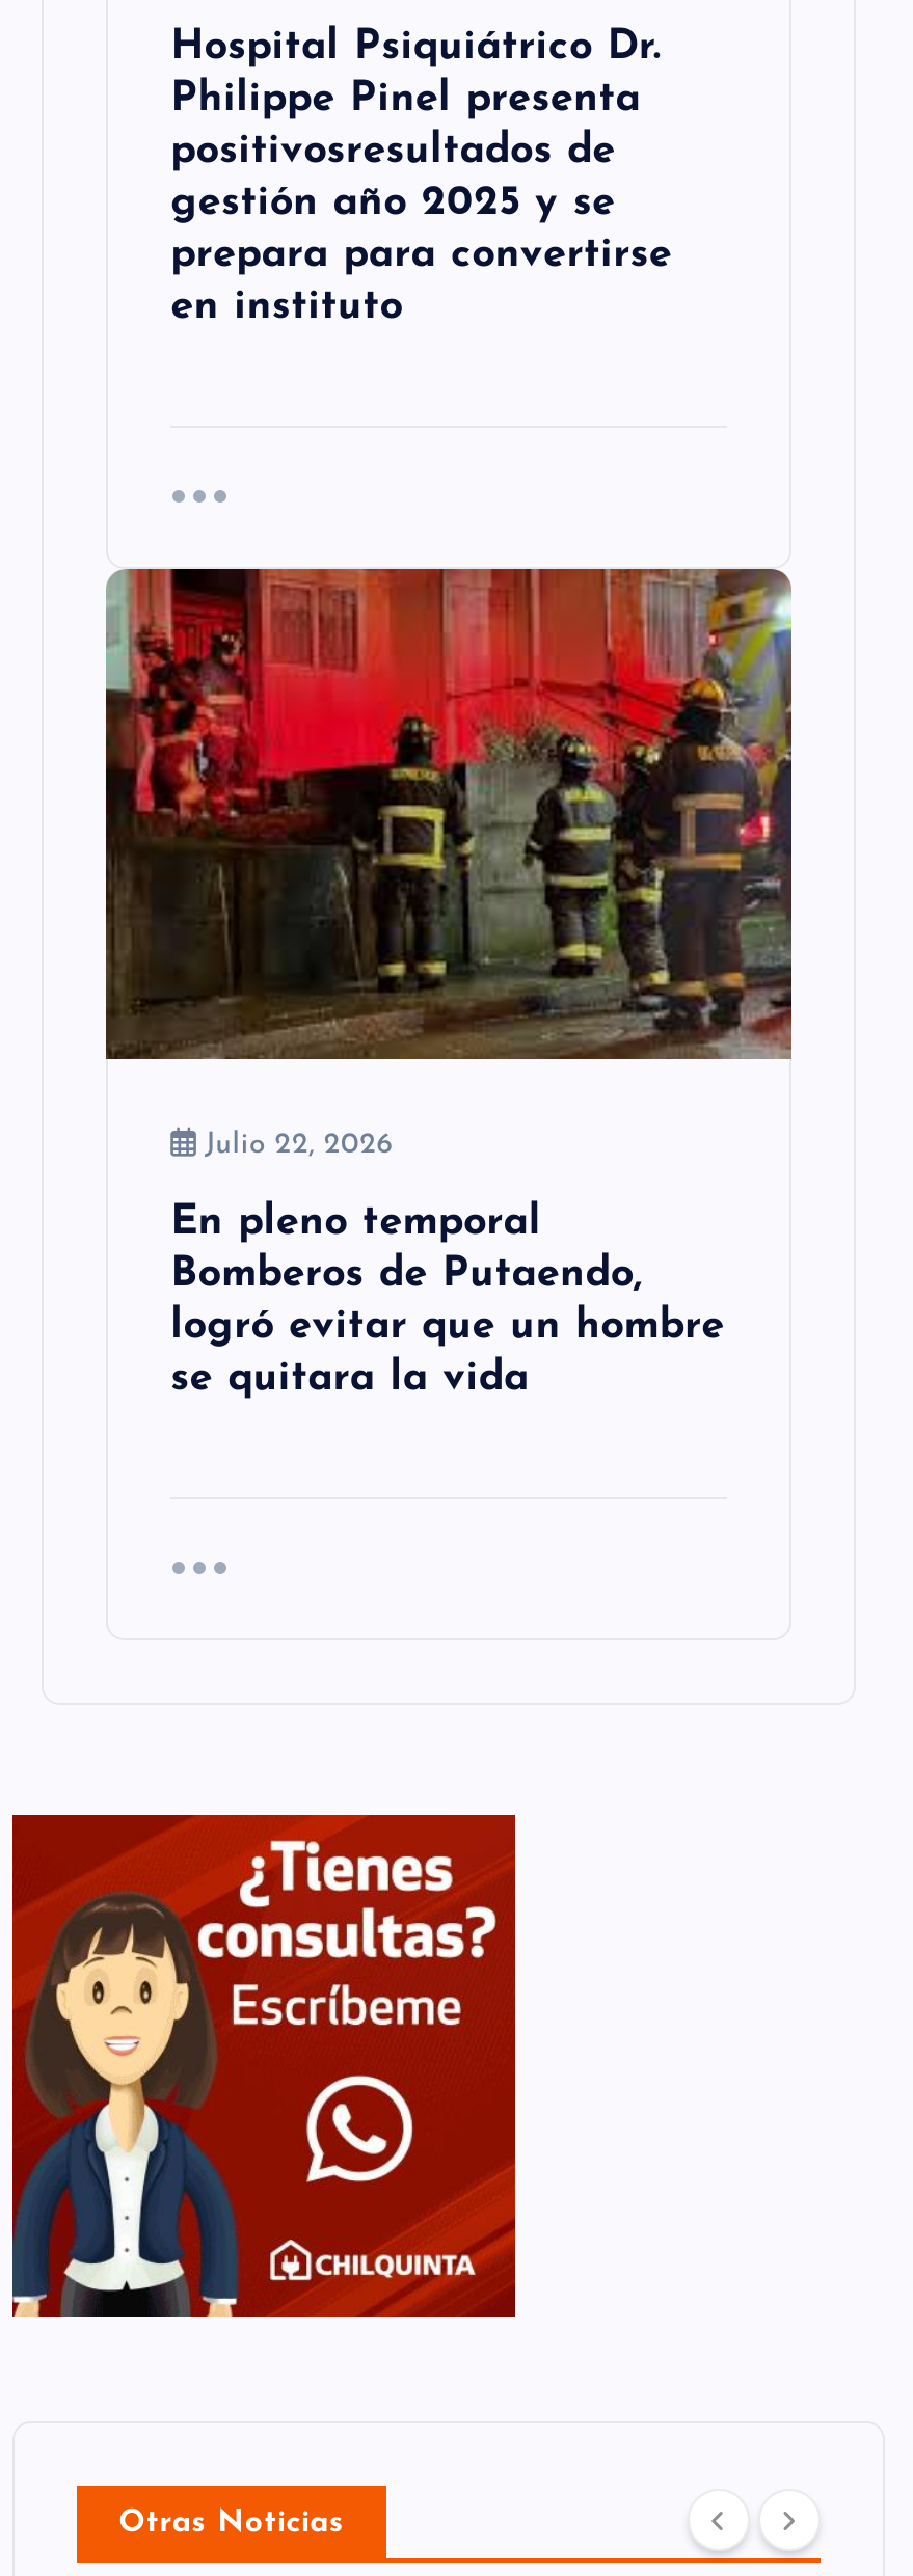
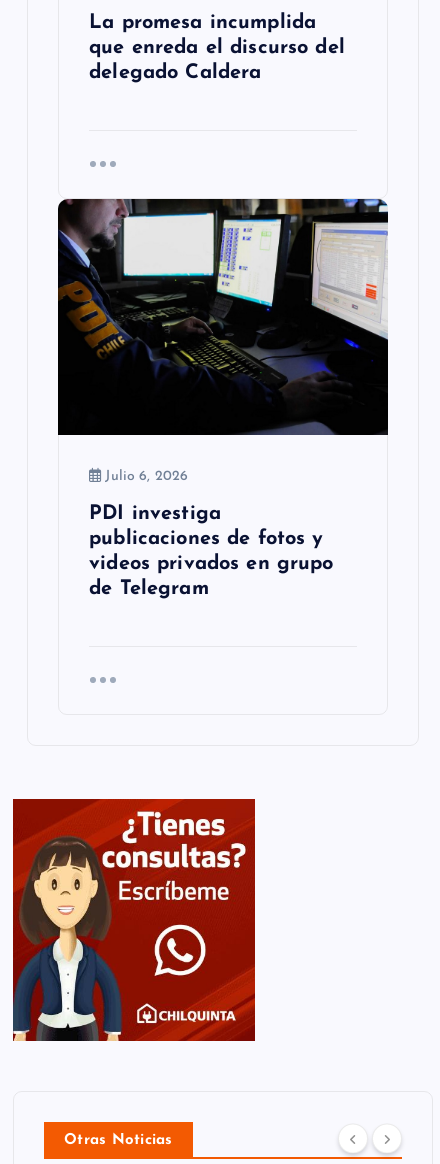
- Hospital Psiquiátrico Dr.
- Philippe Pinel presenta
- positivosresultados de
- gestión año 2025 y se
- prepara para convertirse
- en instituto
+ La promesa incumplida
+ que enreda el discurso del
+ delegado Caldera

- [image]
- Julio 22, 2026
+ [image]
+ Julio 6, 2026

- En pleno temporal
- Bomberos de Putaendo,
- logró evitar que un hombre
- se quitara la vida
+ PDI investiga
+ publicaciones de fotos y
+ videos privados en grupo
+ de Telegram
